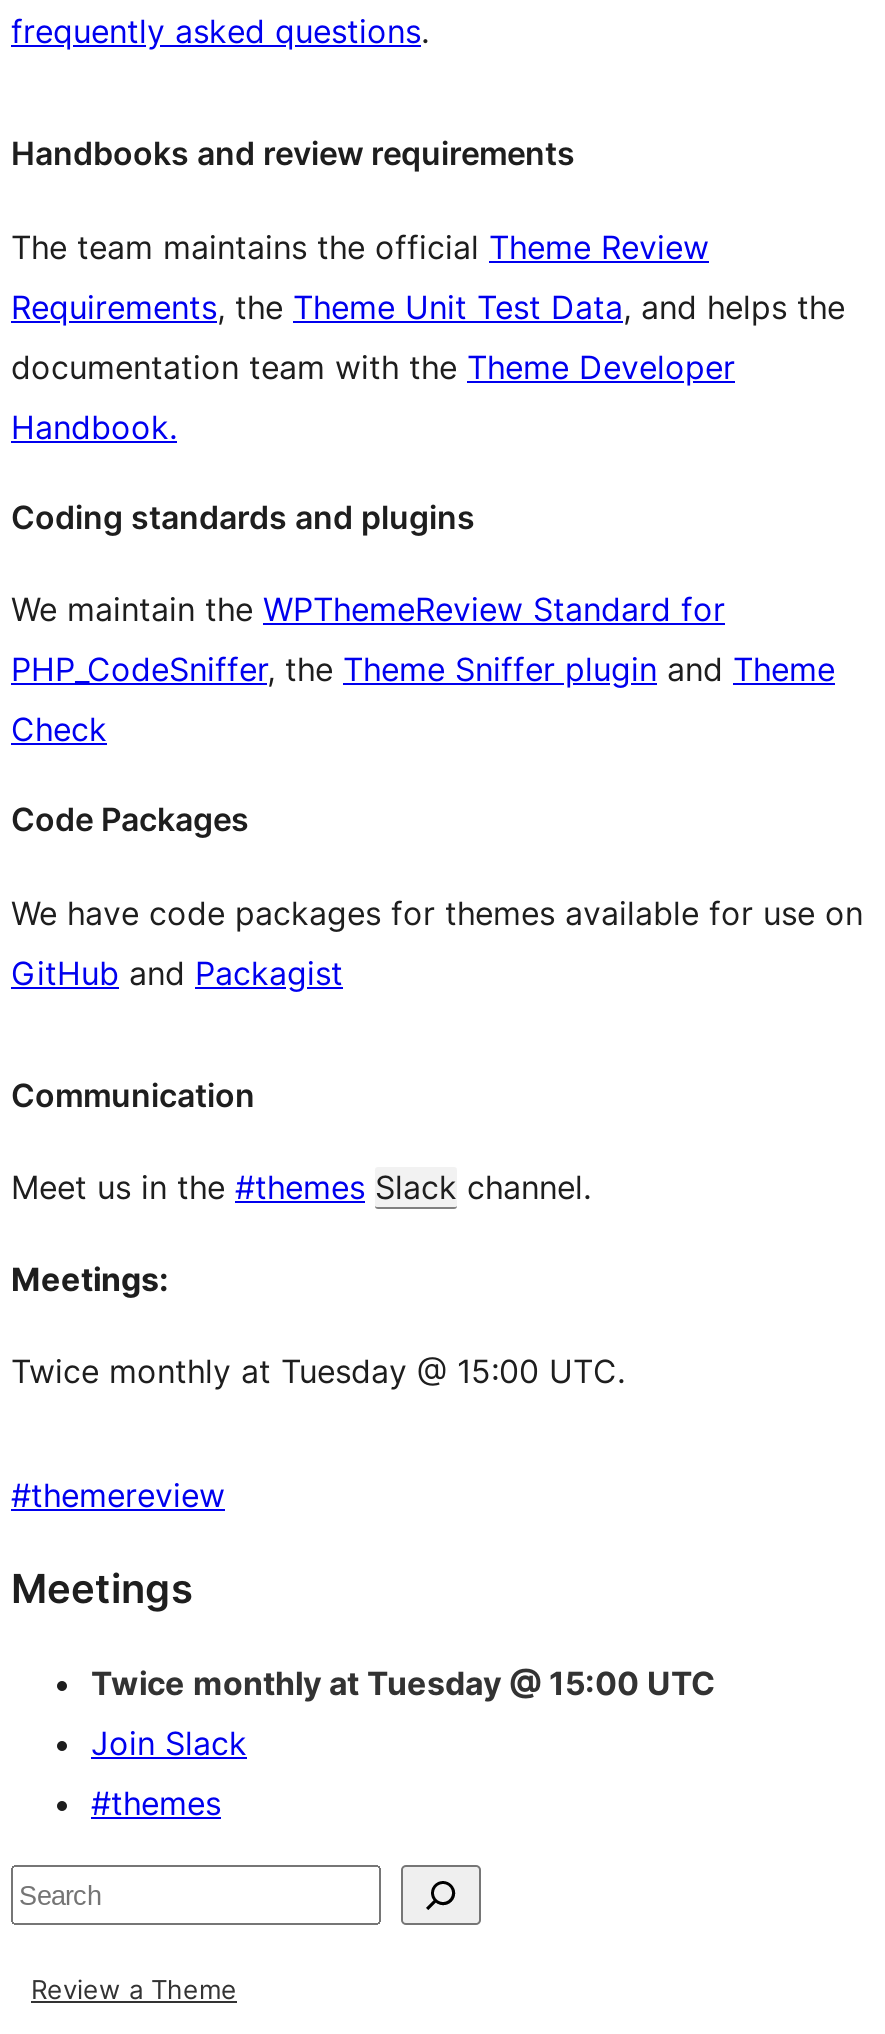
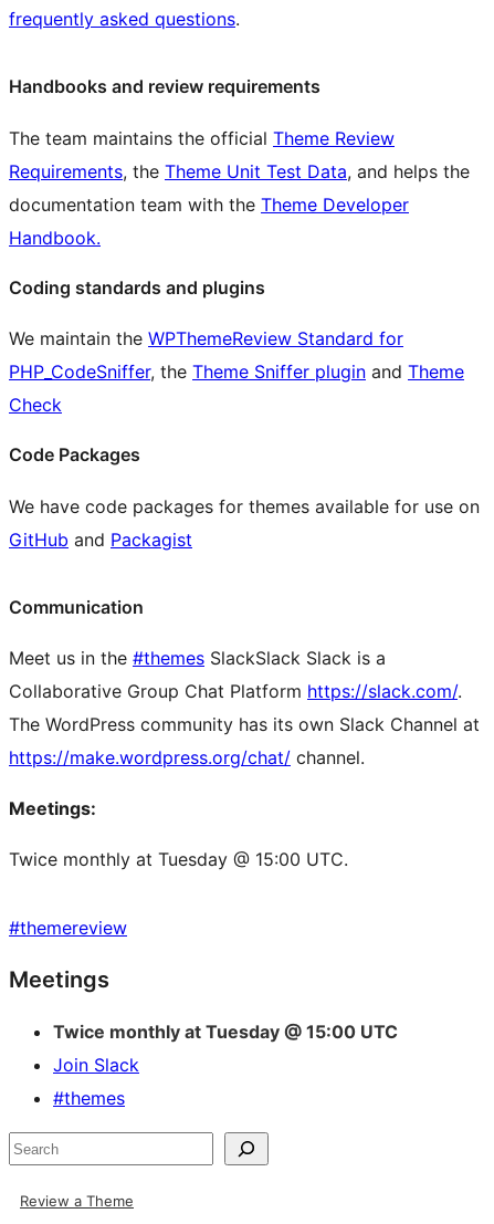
- Meet us in the #themes Slack channel.
+ Meet us in the #themes SlackSlack Slack is a
+ Collaborative Group Chat Platform https://slack.com/.
+ The WordPress community has its own Slack Channel at
+ https://make.wordpress.org/chat/ channel.
